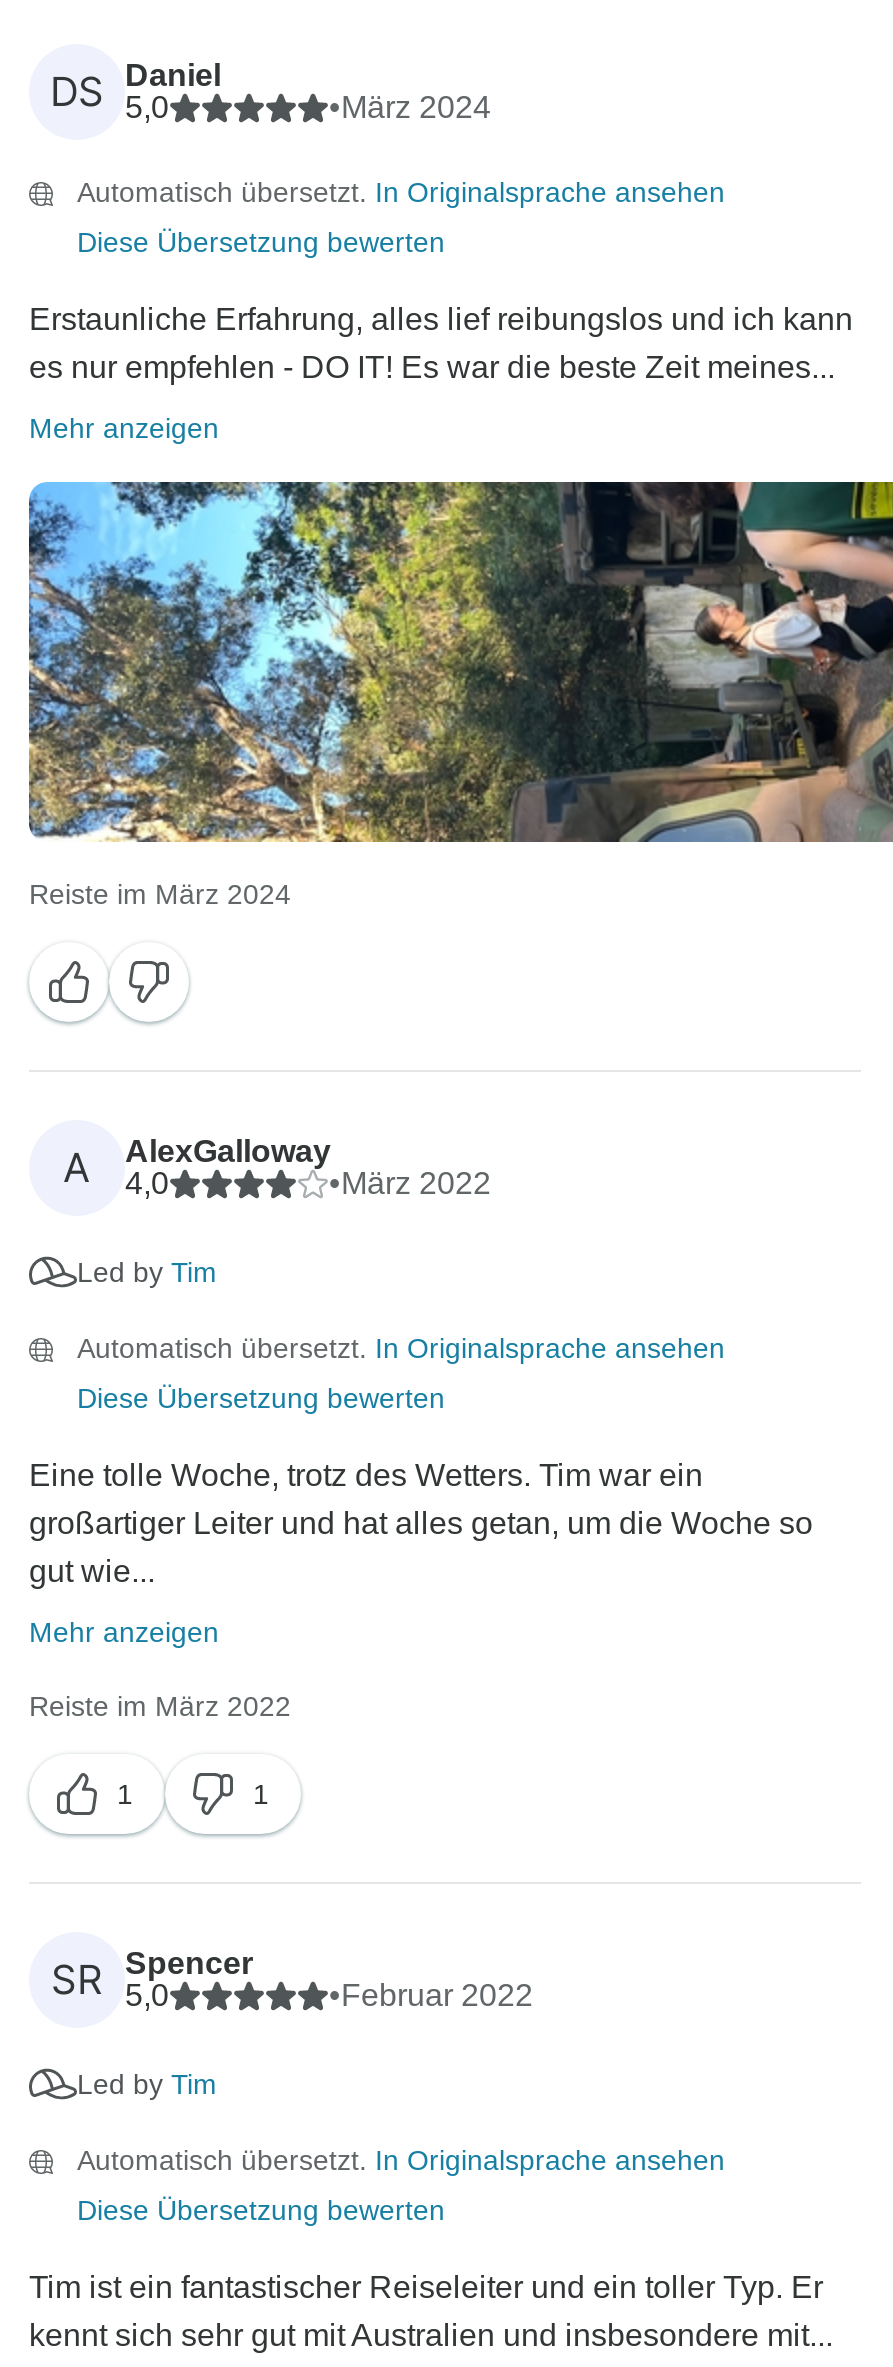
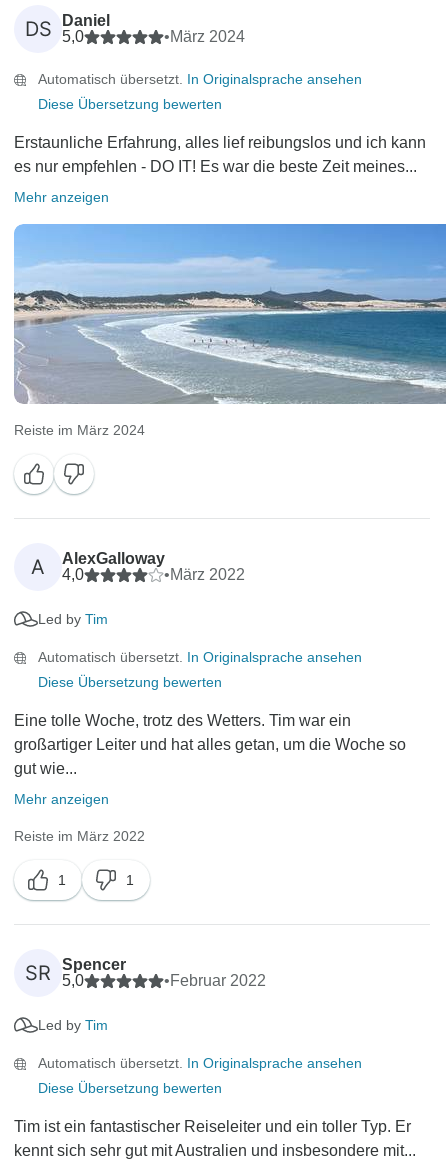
- [image]
+ [image]
